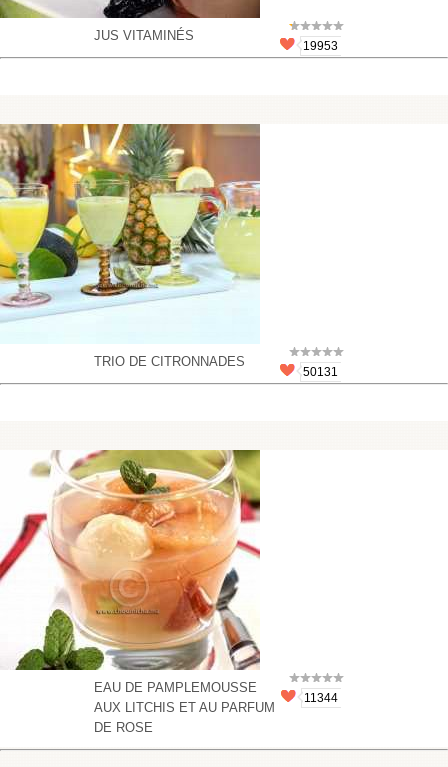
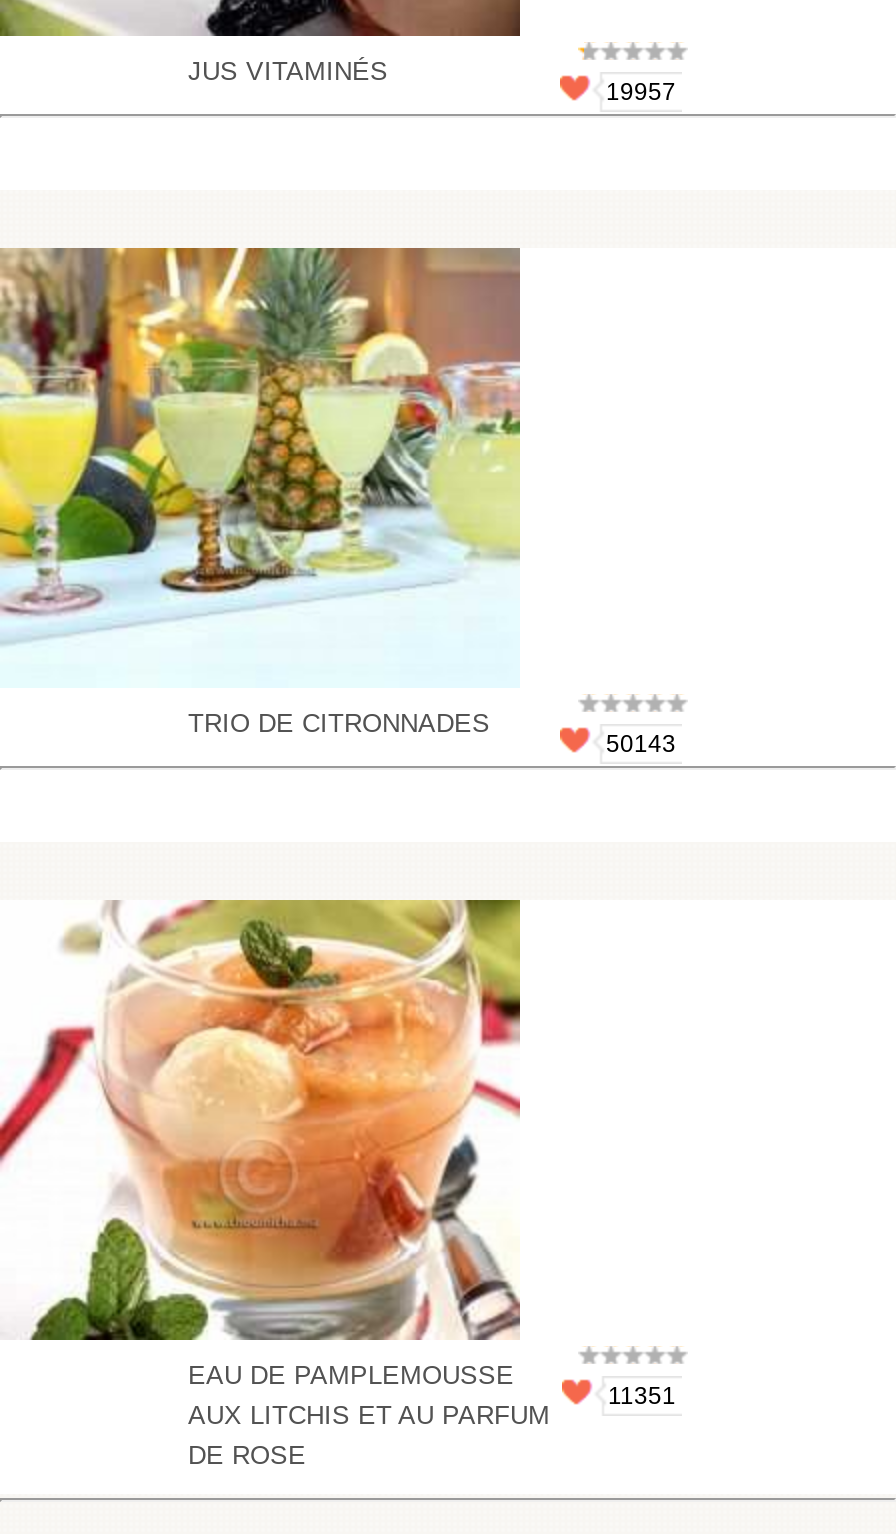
- 19953
+ 19957

- 50131
+ 50143

- 11344
+ 11351
